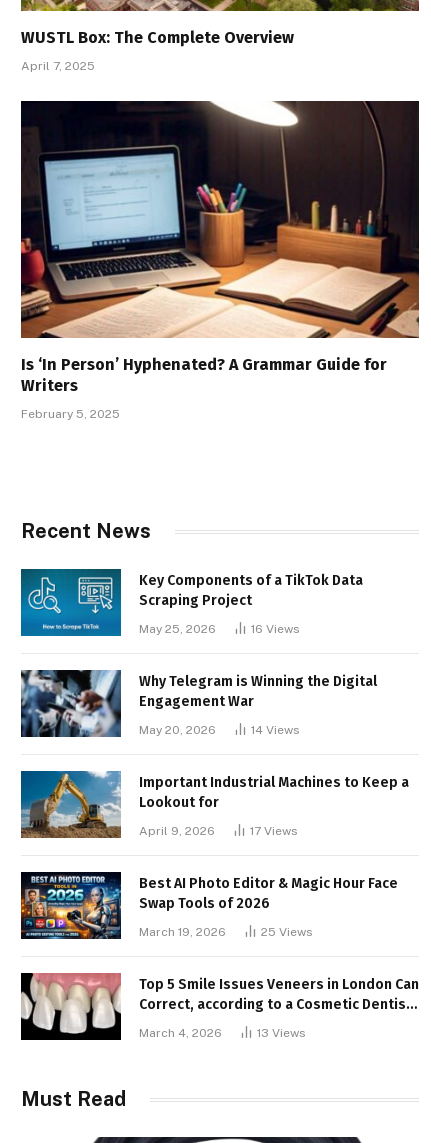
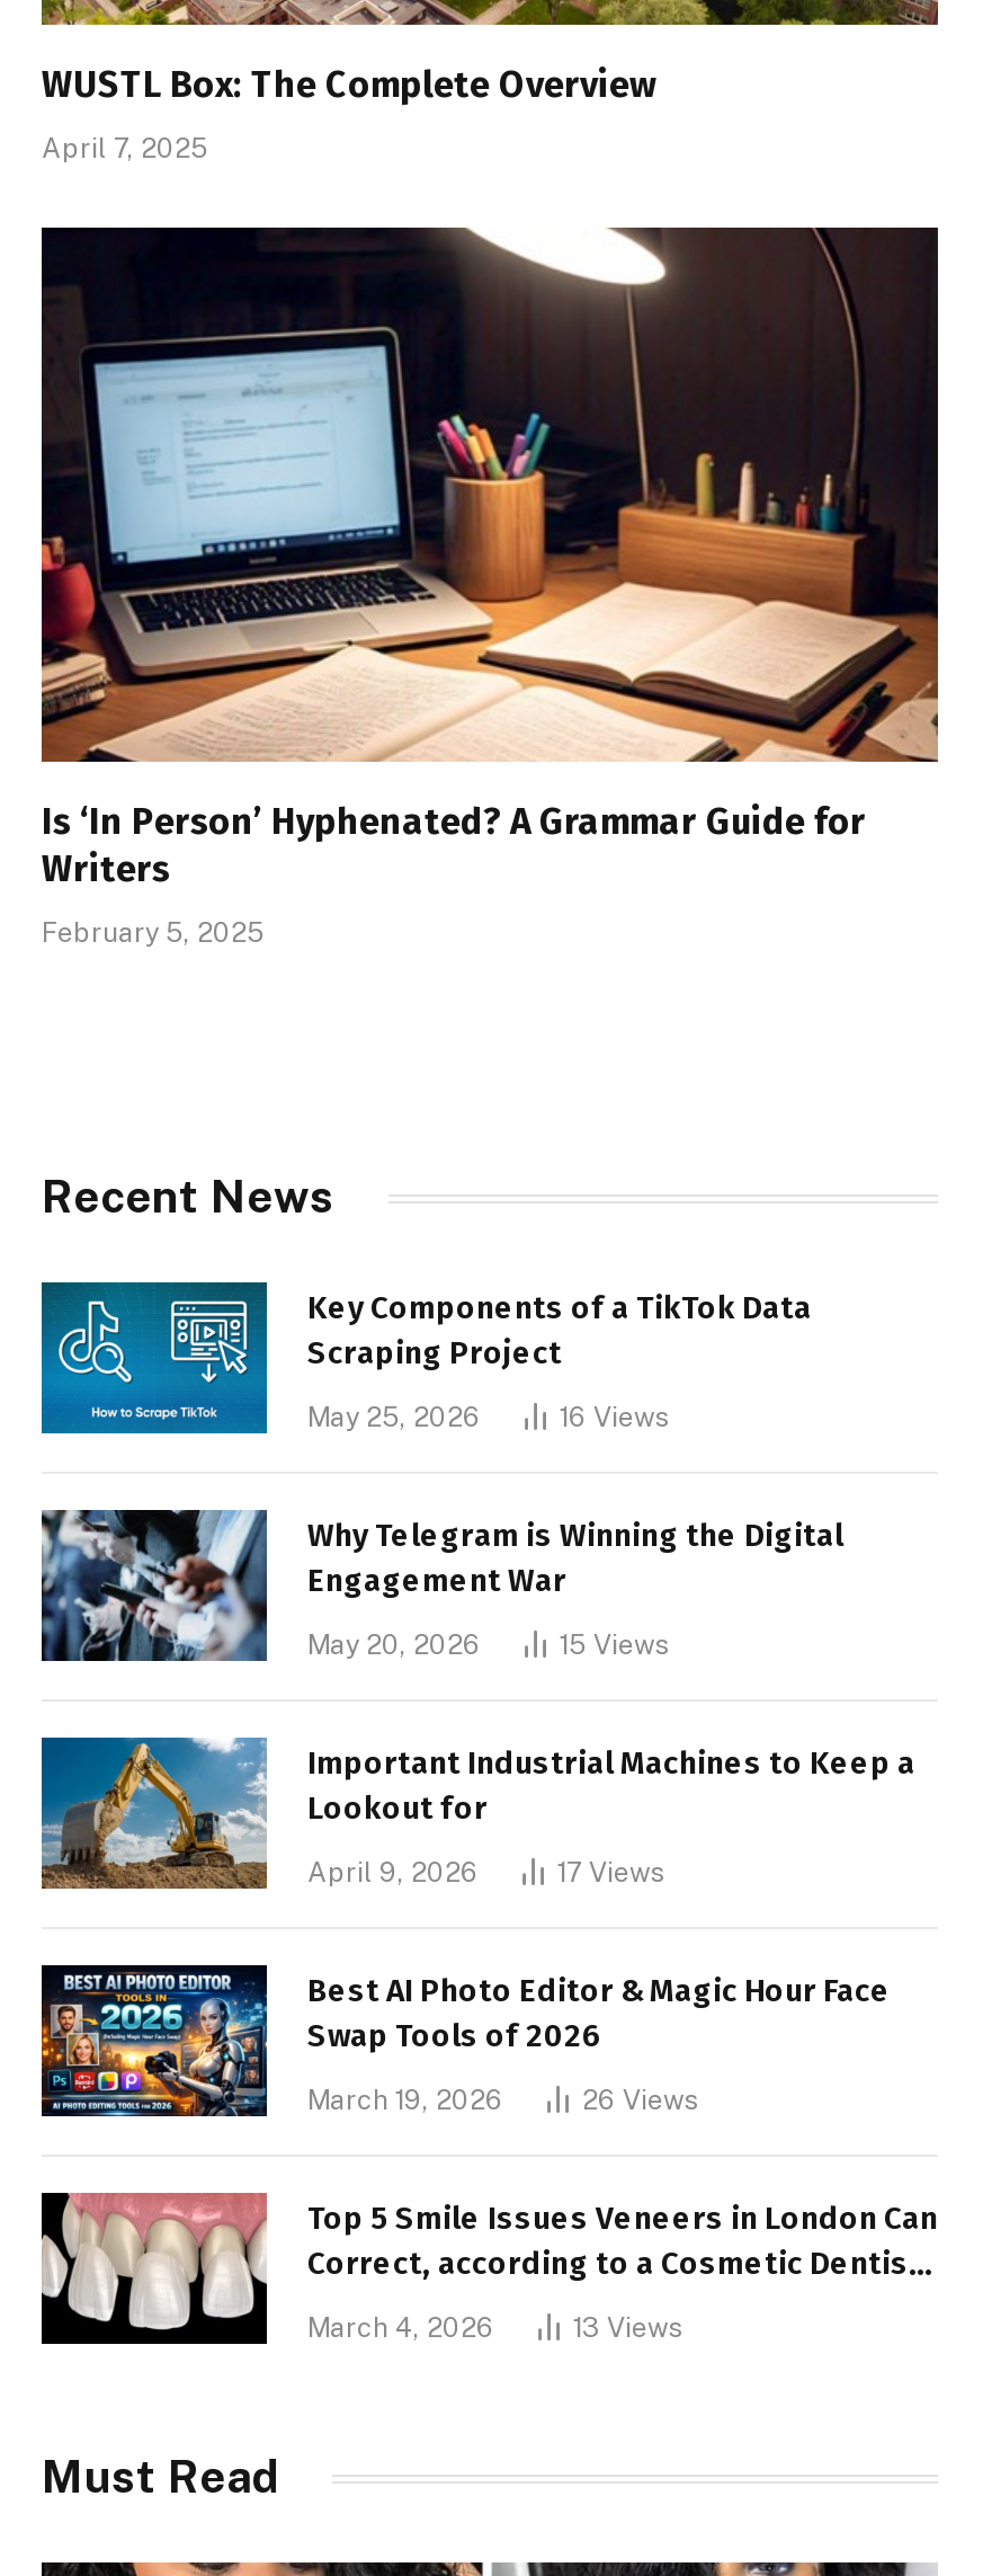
- 14 Views
+ 15 Views

- 25 Views
+ 26 Views
